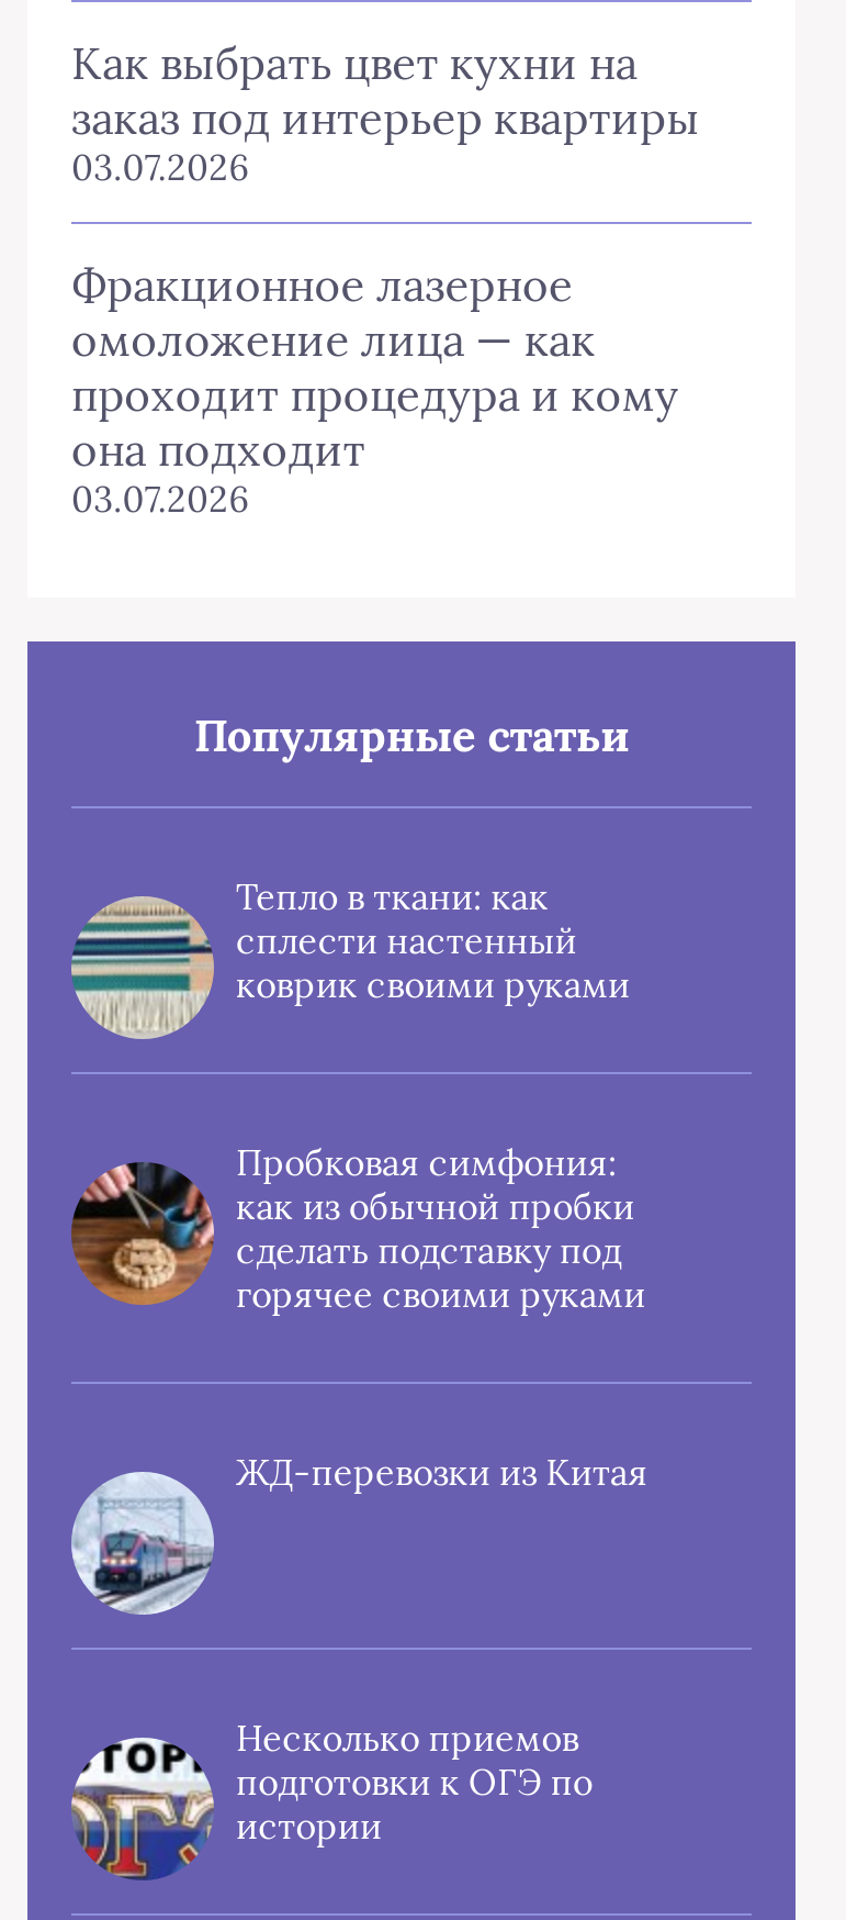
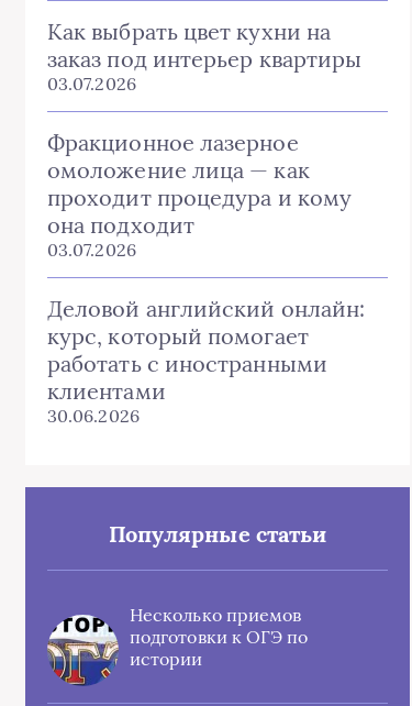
+ Деловой английский онлайн:
+ курс, который помогает
+ работать с иностранными
+ клиентами
+ 30.06.2026

moved down: Популярные статьи

- [image]
- Тепло в ткани: как
- сплести настенный
- коврик своими руками

- Пробковая симфония:
- как из обычной пробки
- сделать подставку под
- горячее своими руками

- [image]
- ЖД-перевозки из Китая
